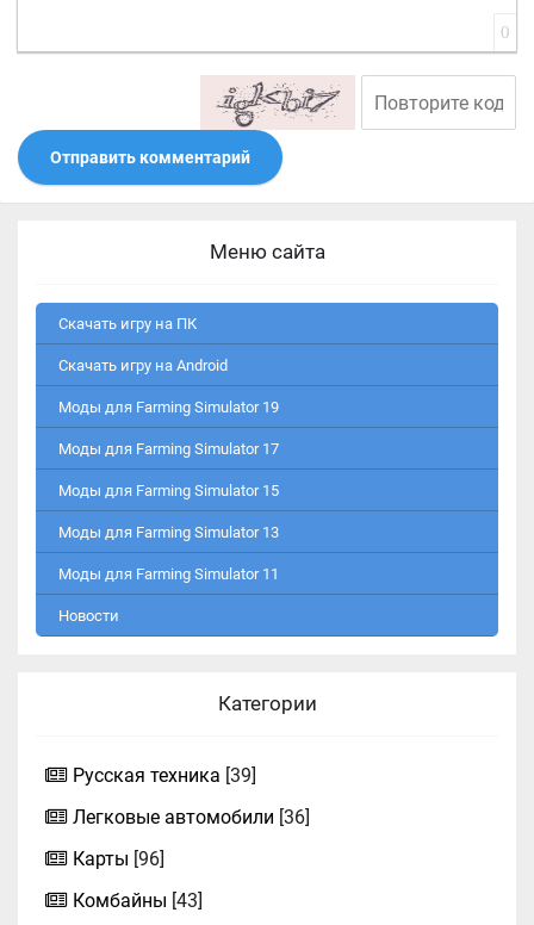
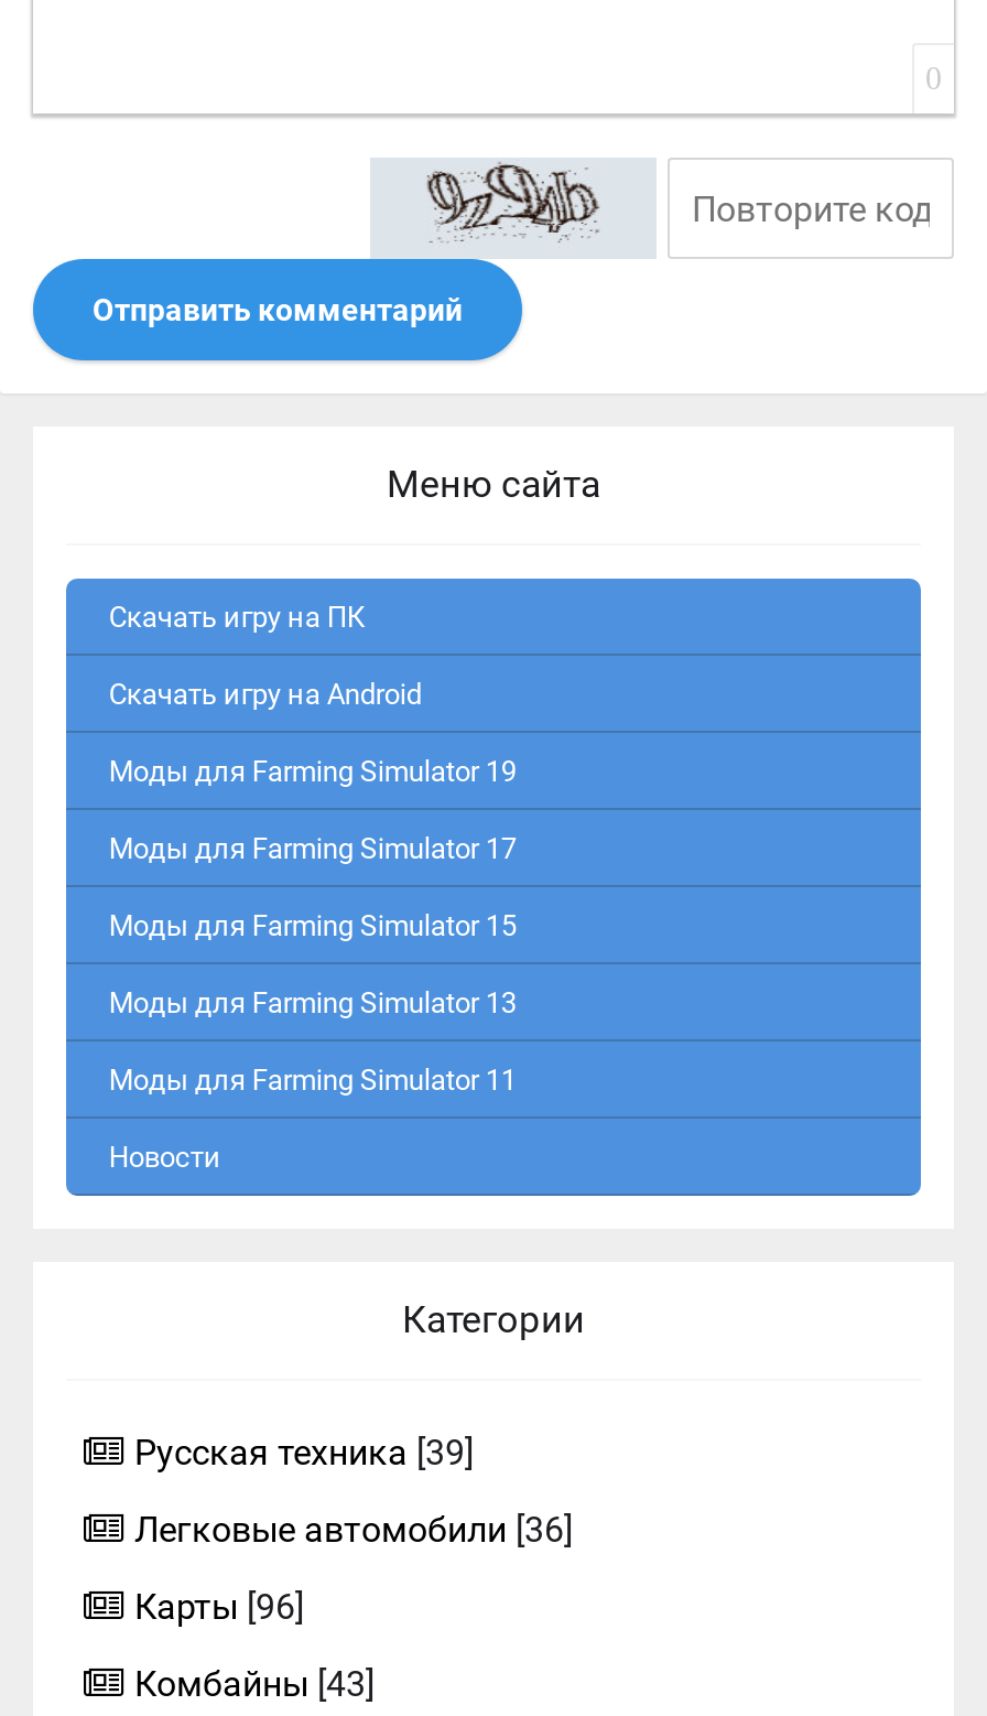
- [image]
+ [image]
